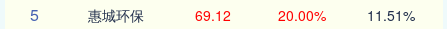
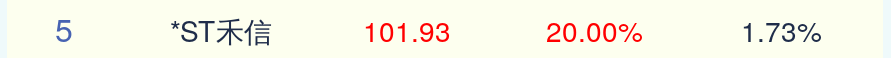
- 惠城环保
- 69.12
+ *ST禾信
+ 101.93

- 11.51%
+ 1.73%
